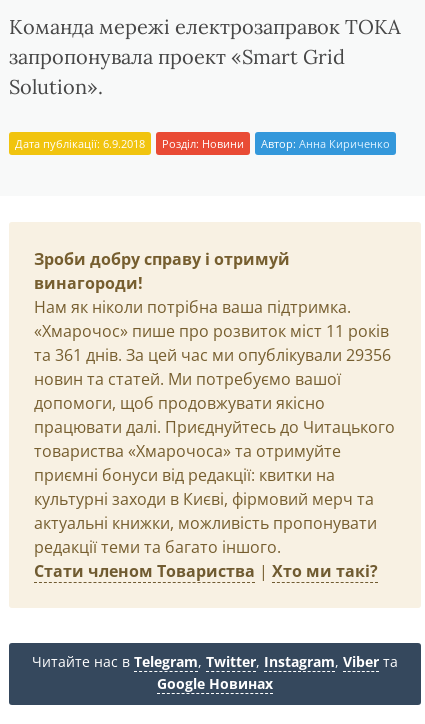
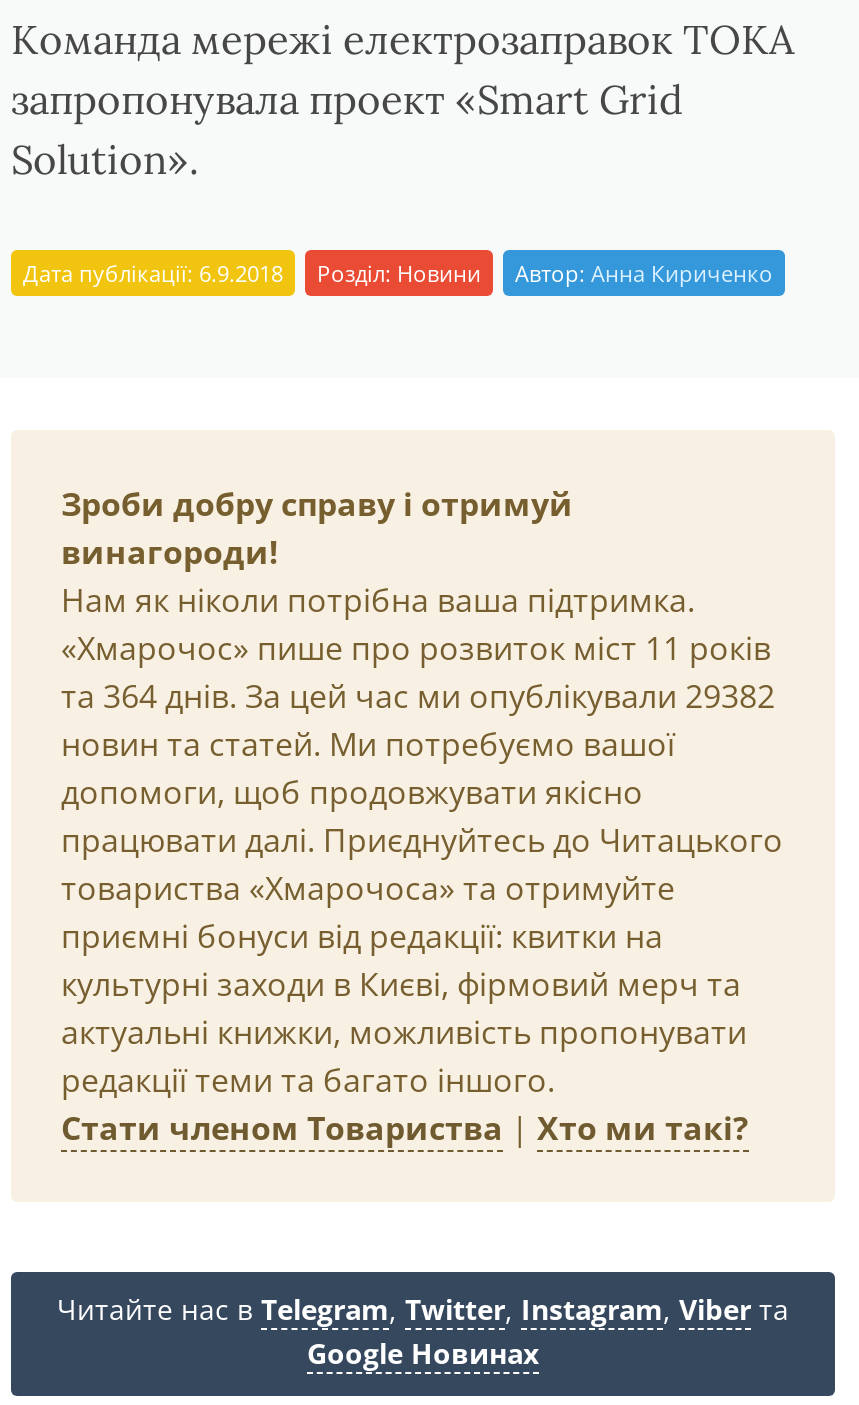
- та 361 днів. За цей час ми опублікували 29356
+ та 364 днів. За цей час ми опублікували 29382
